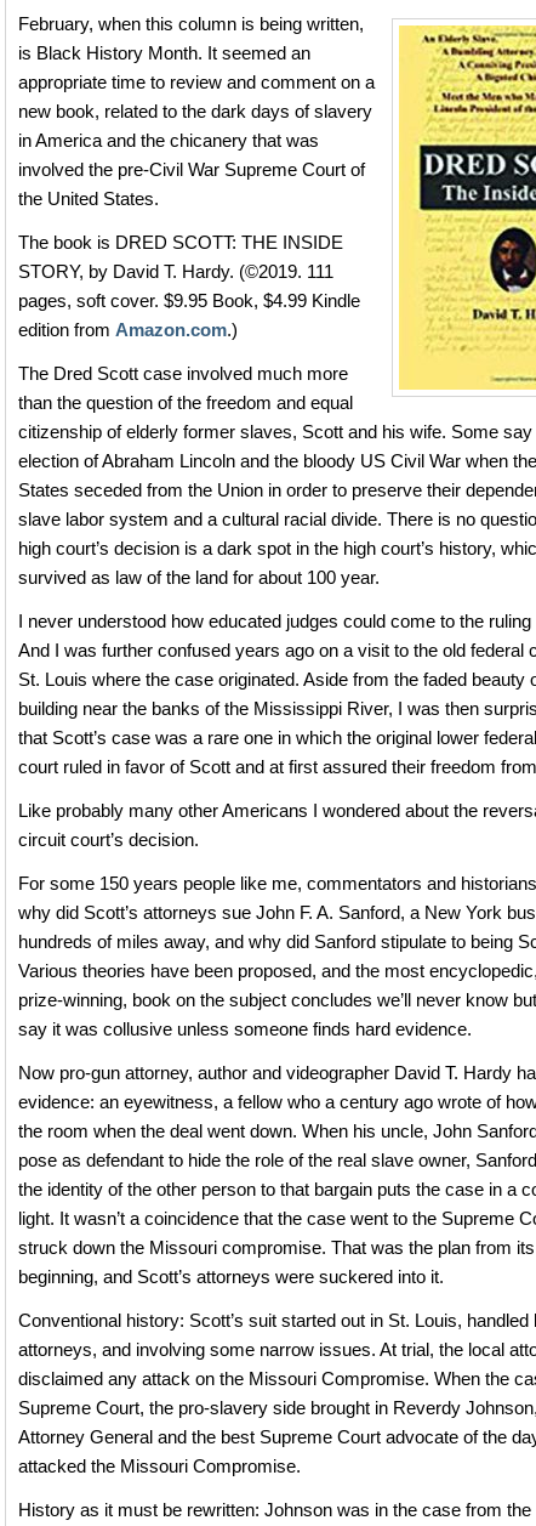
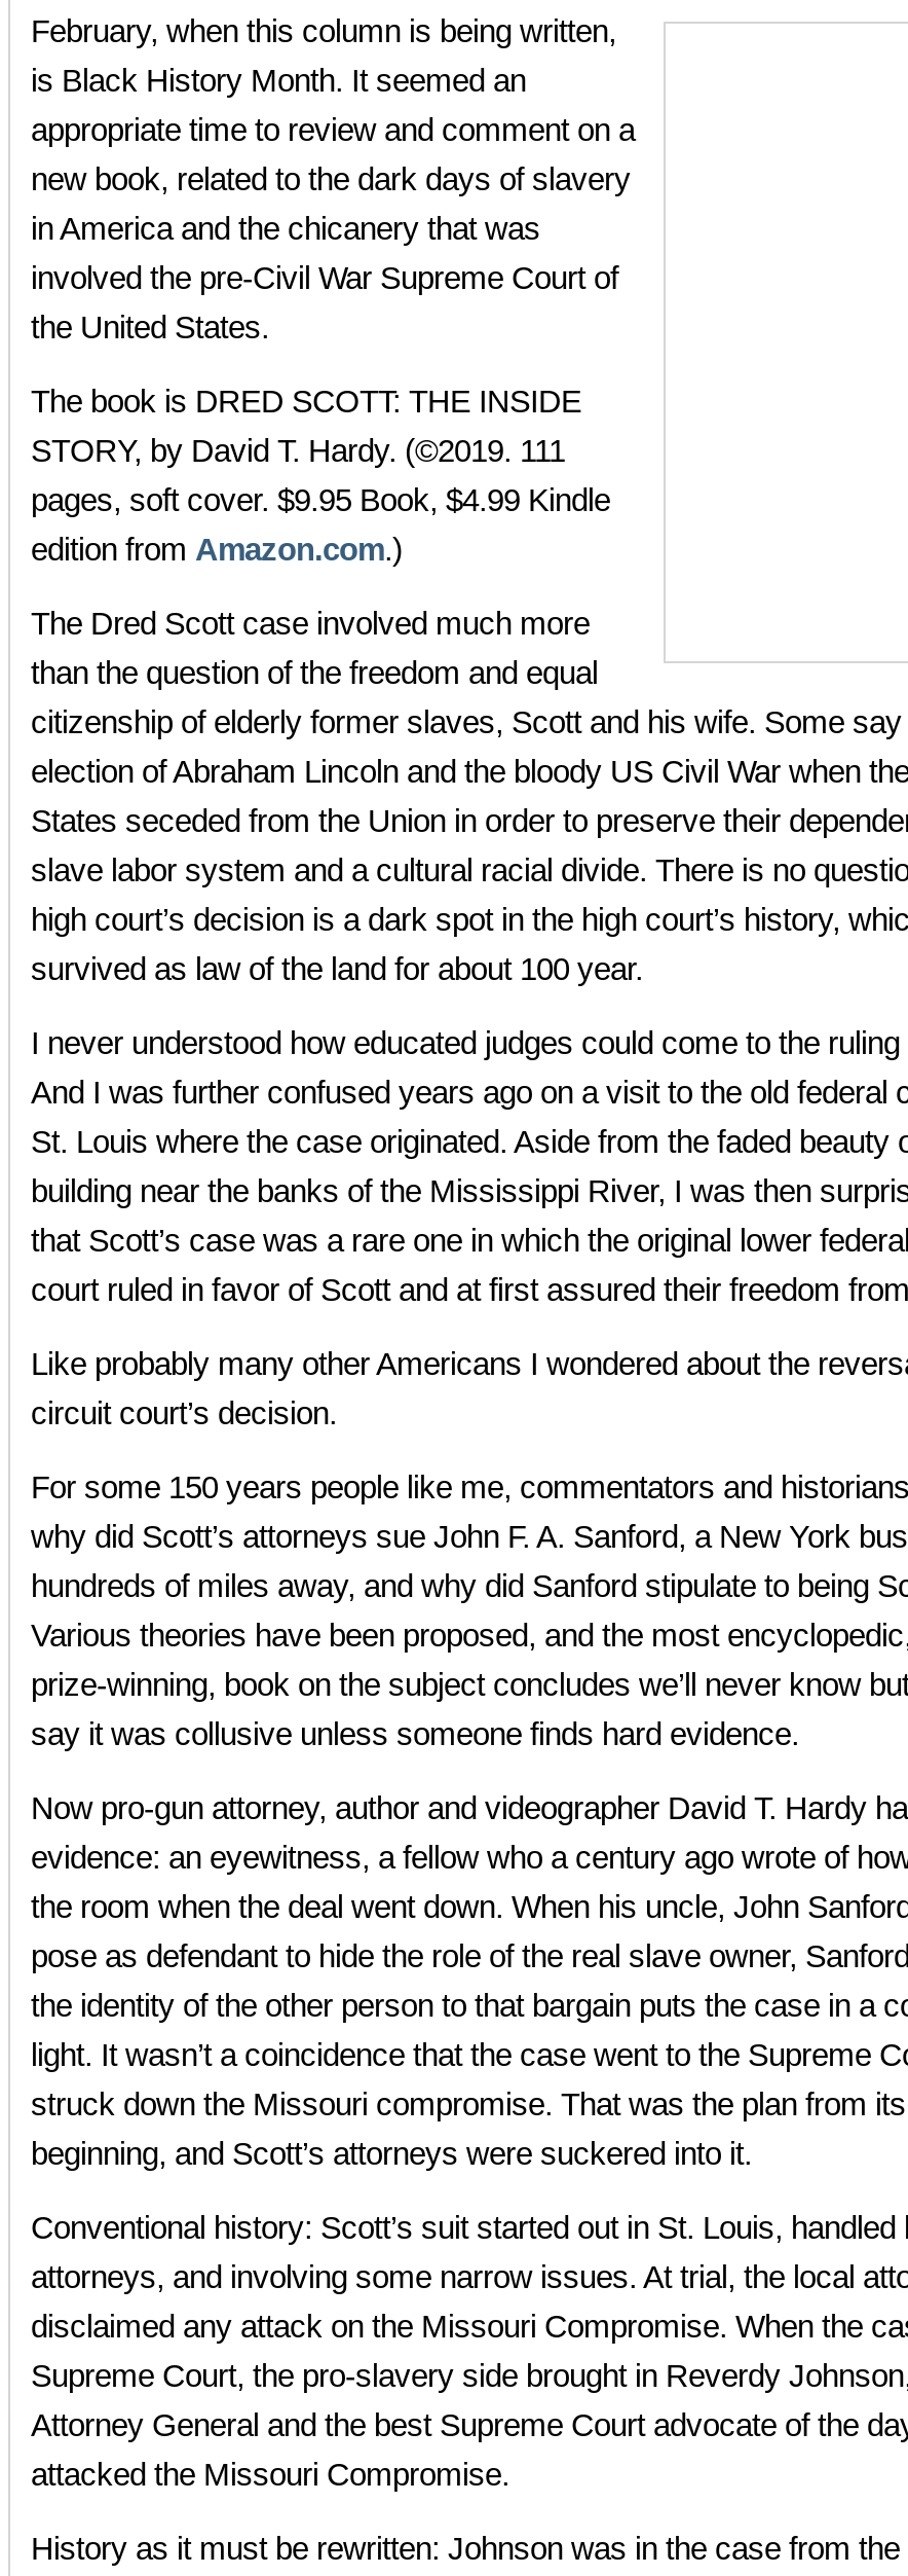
- [image]
